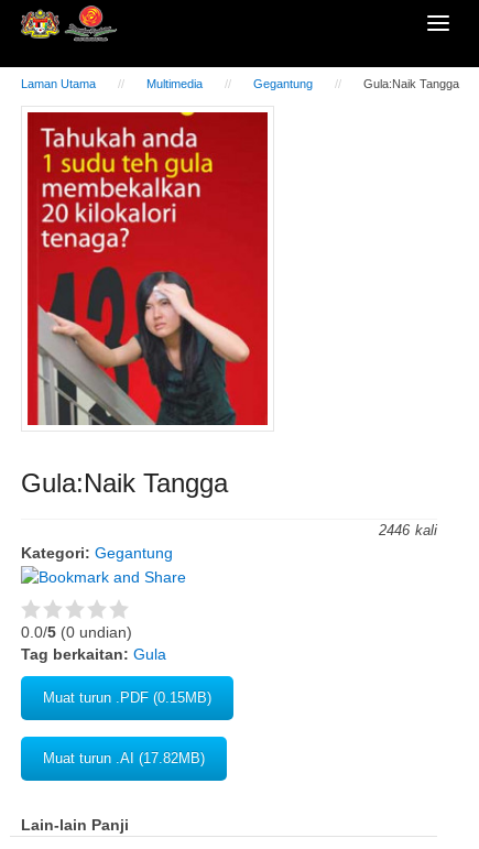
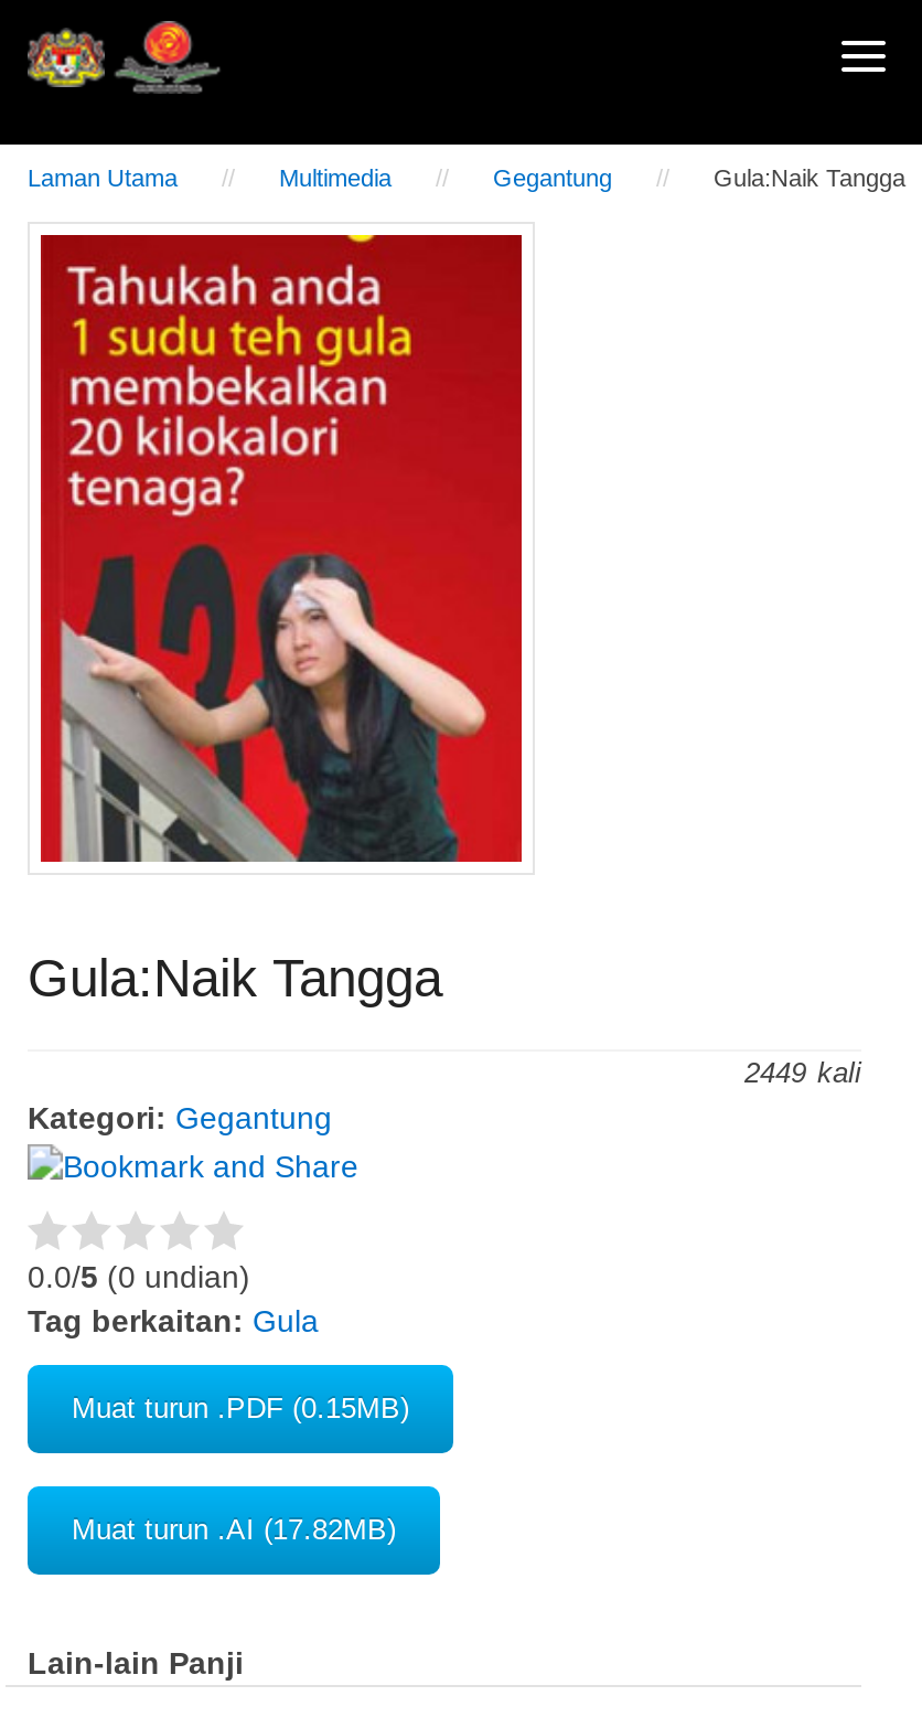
- 2446
+ 2449
